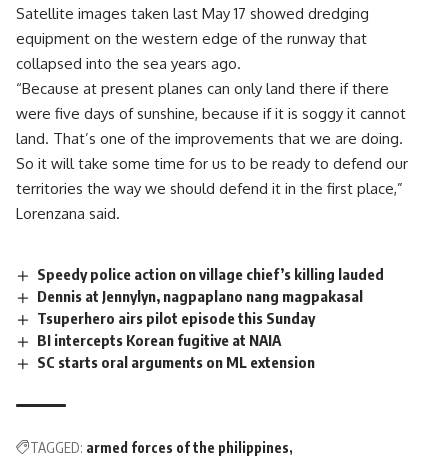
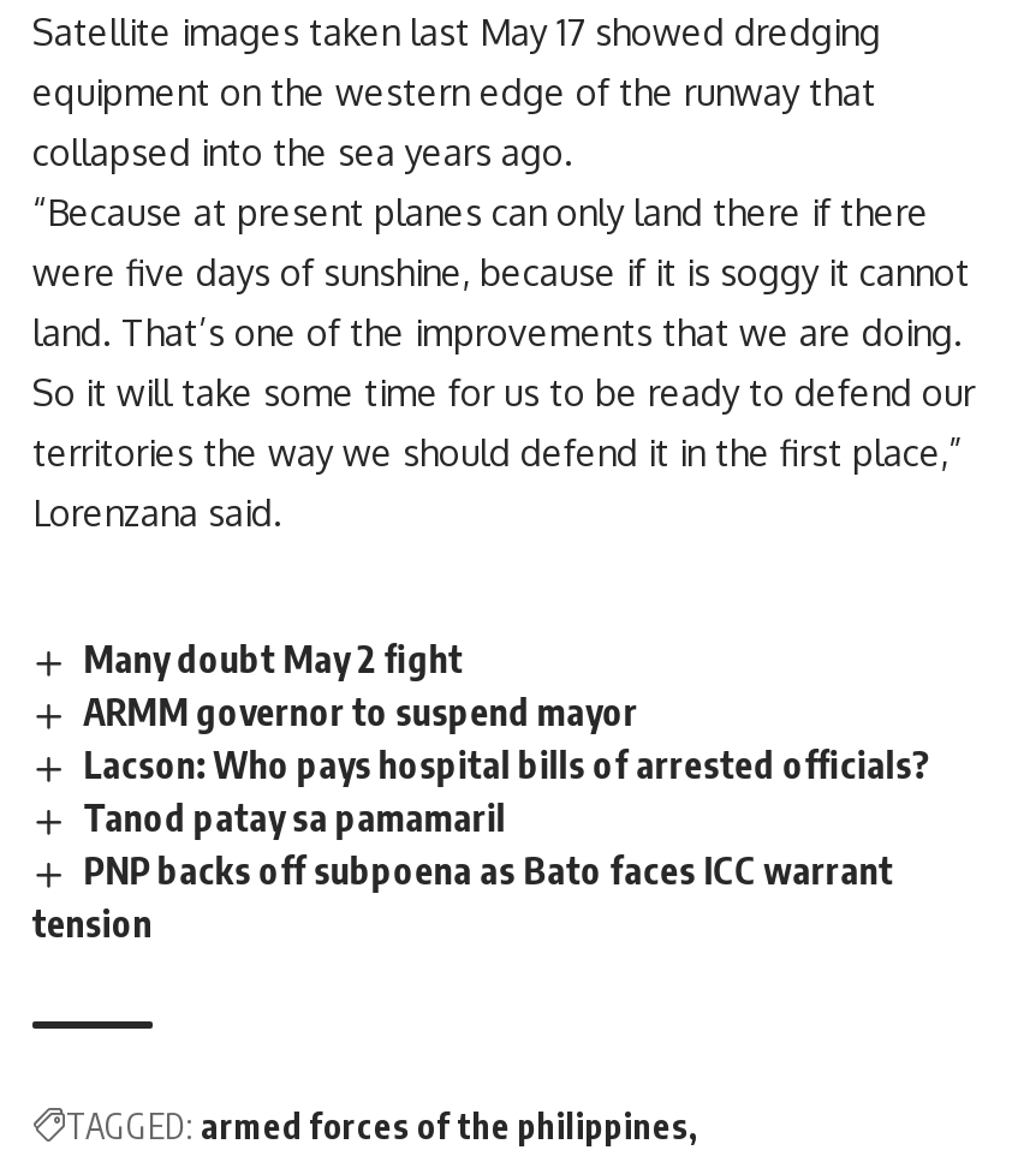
- Speedy police action on village chief’s killing lauded
- Dennis at Jennylyn, nagpaplano nang magpakasal
- Tsuperhero airs pilot episode this Sunday
- BI intercepts Korean fugitive at NAIA
- SC starts oral arguments on ML extension
+ Many doubt May 2 fight
+ ARMM governor to suspend mayor
+ Lacson: Who pays hospital bills of arrested officials?
+ Tanod patay sa pamamaril
+ PNP backs off subpoena as Bato faces ICC warrant
+ tension
